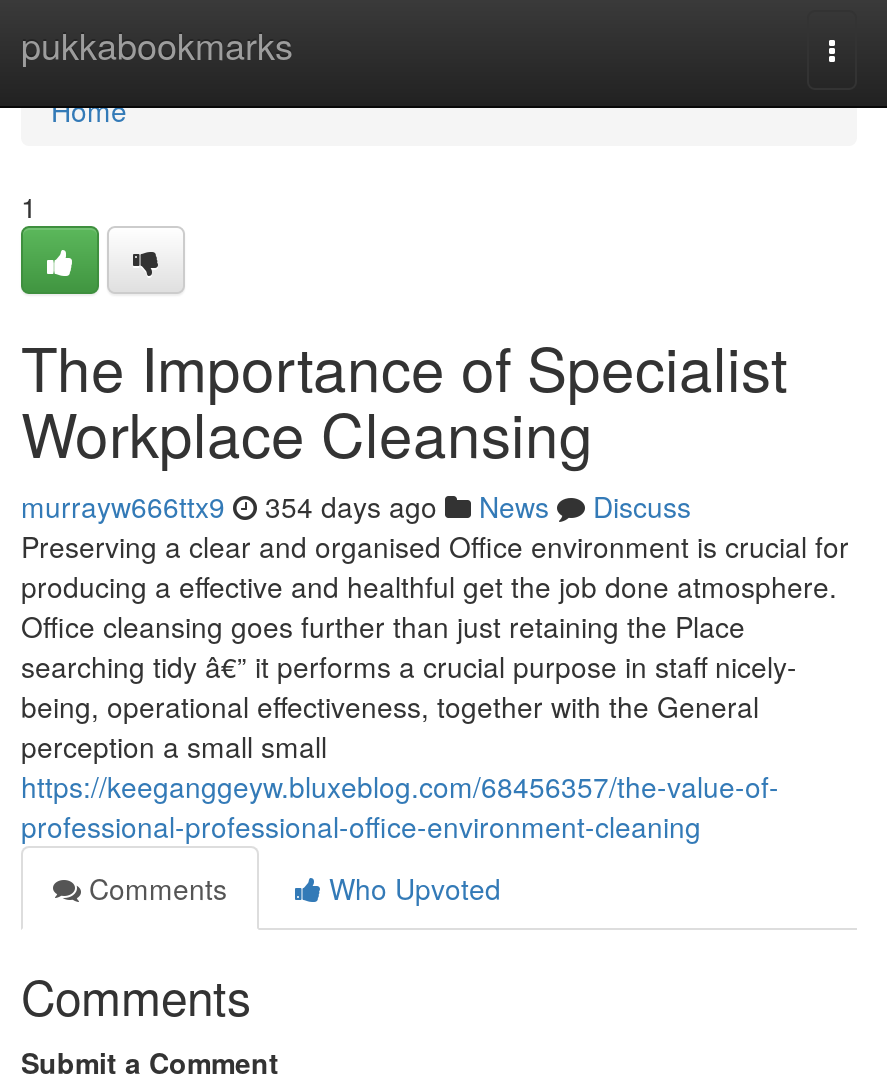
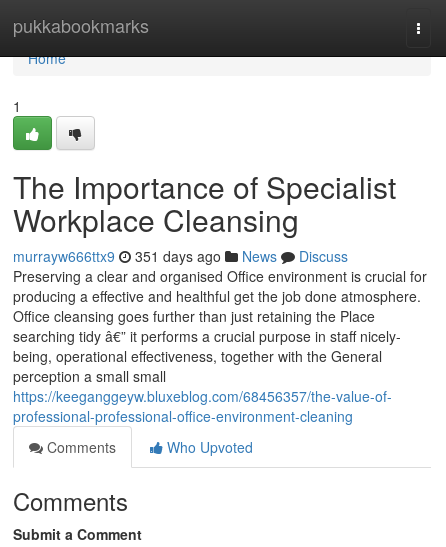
- murrayw666ttx9 354 days ago News Discuss
+ murrayw666ttx9 351 days ago News Discuss
